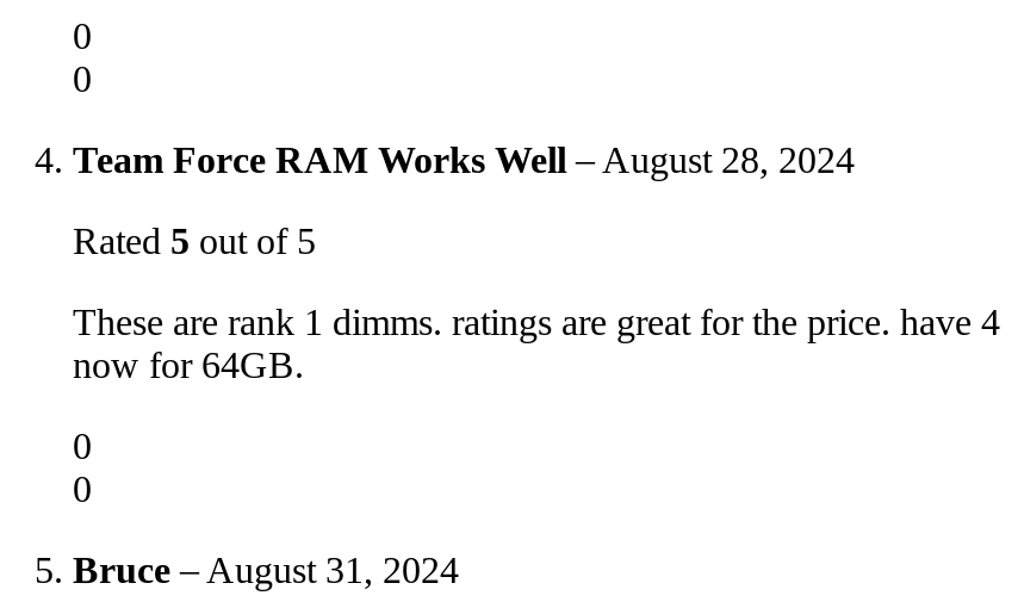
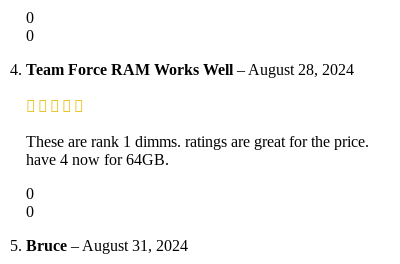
- Rated 5 out of 5
- These are rank 1 dimms. ratings are great for the price. have 4
- now for 64GB.
+ These are rank 1 dimms. ratings are great for the price.
+ have 4 now for 64GB.
